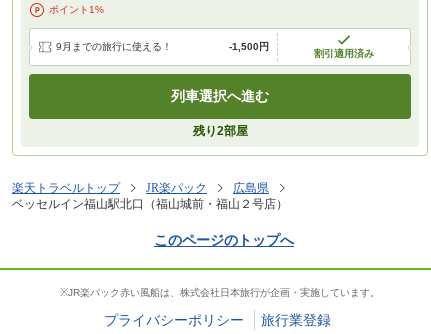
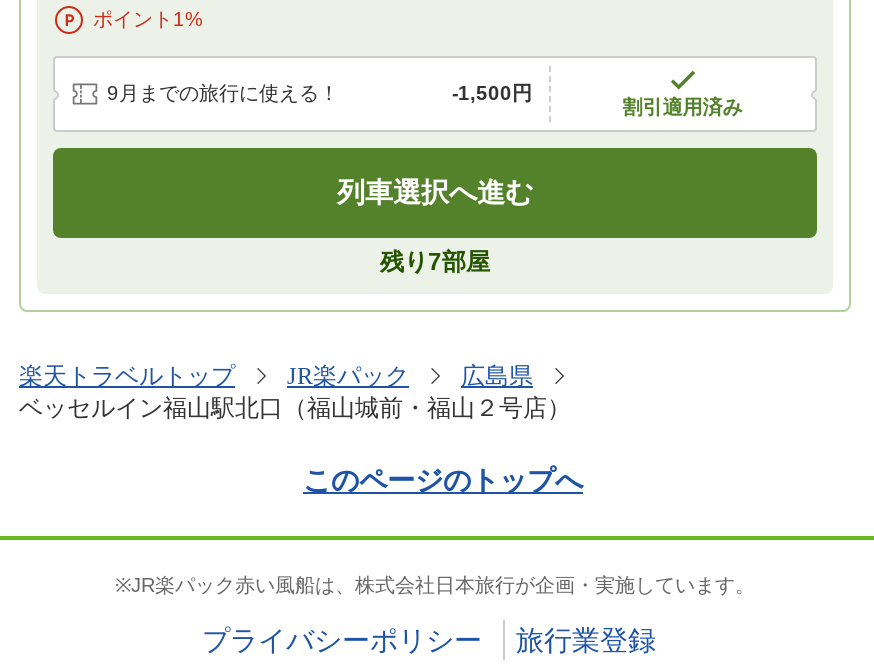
- 残り2部屋
+ 残り7部屋
